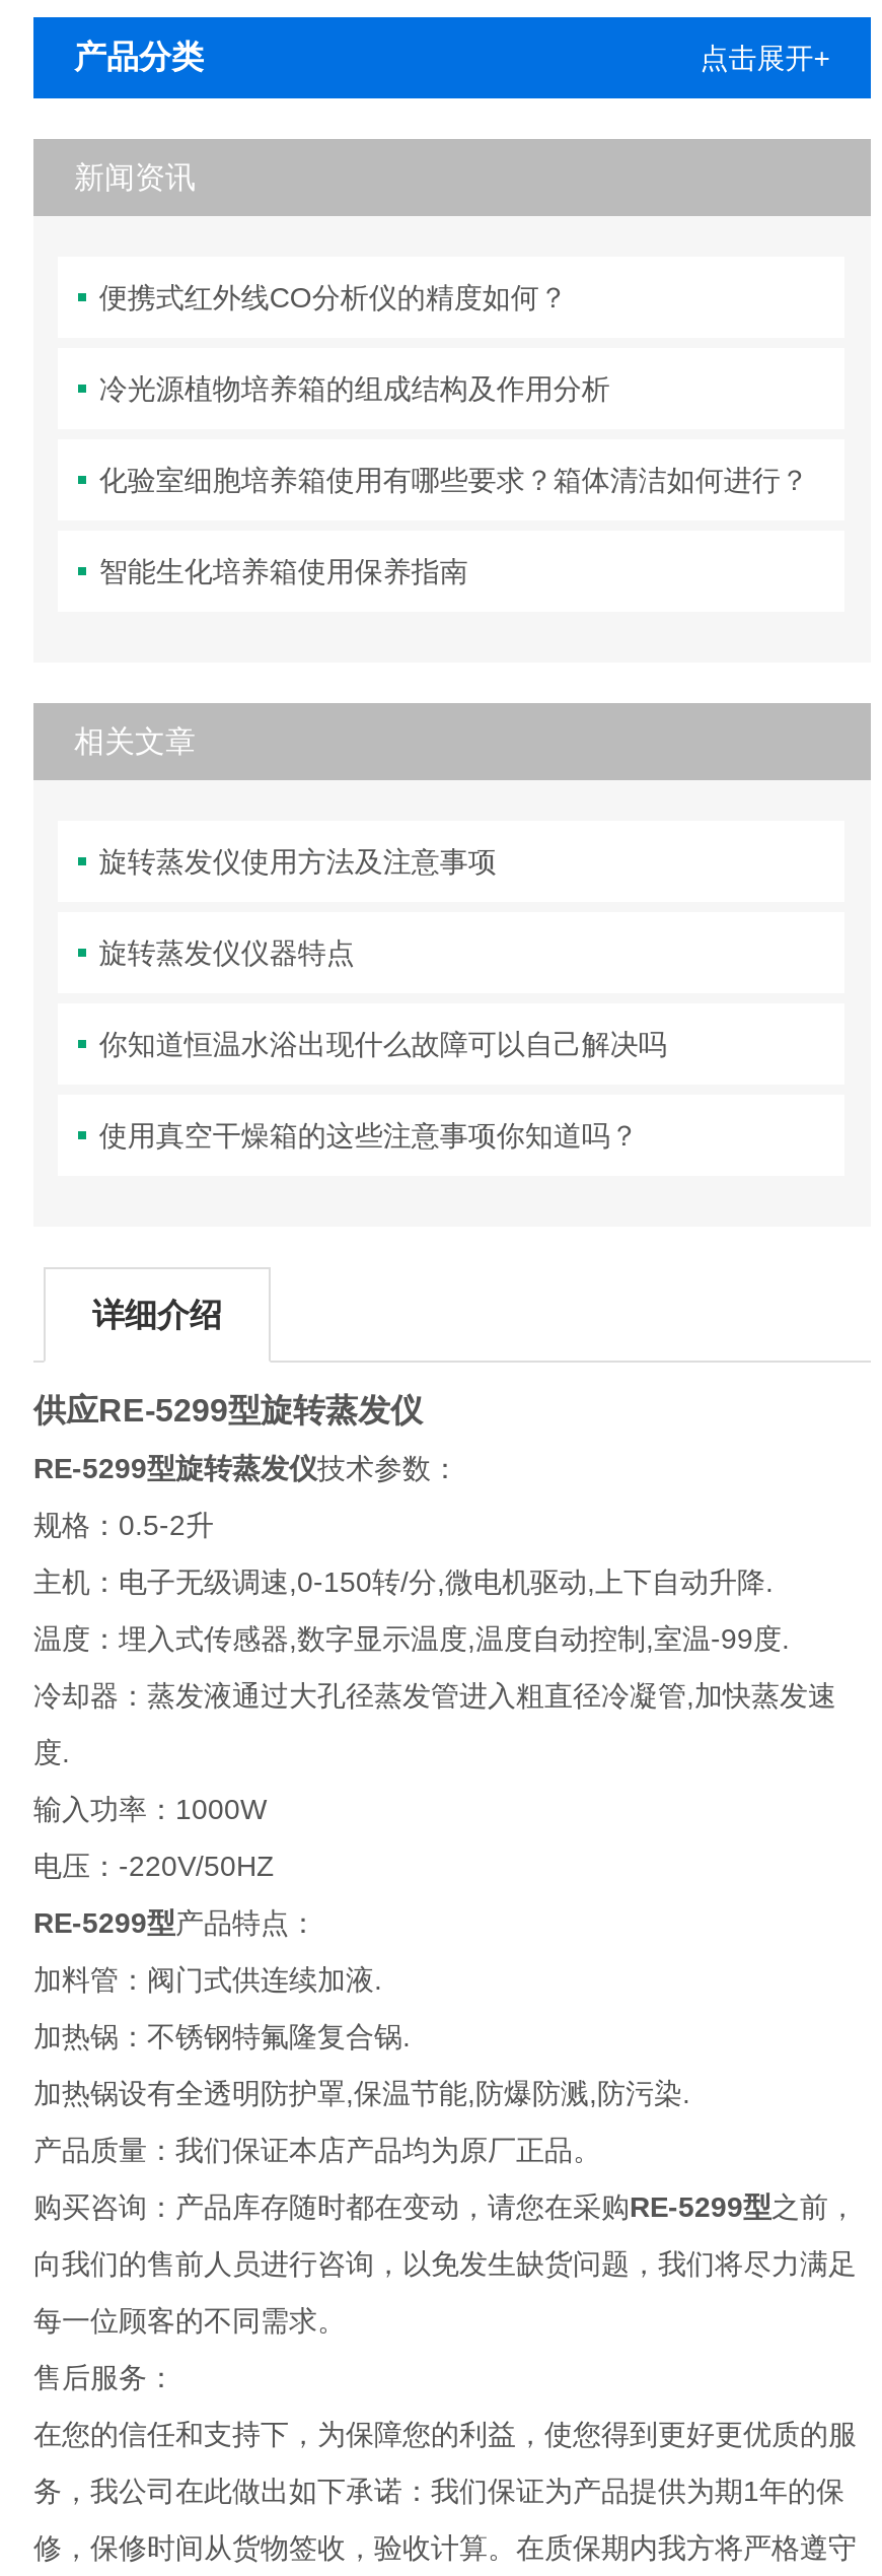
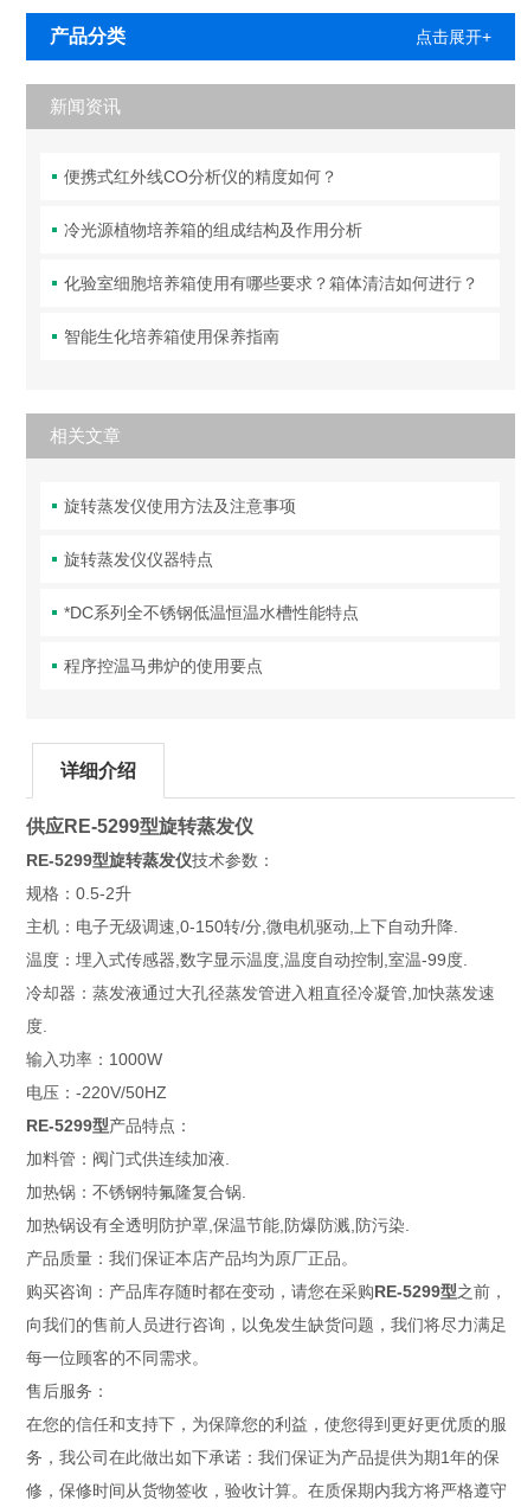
- 你知道恒温水浴出现什么故障可以自己解决吗
+ *DC系列全不锈钢低温恒温水槽性能特点

- 使用真空干燥箱的这些注意事项你知道吗？
+ 程序控温马弗炉的使用要点
